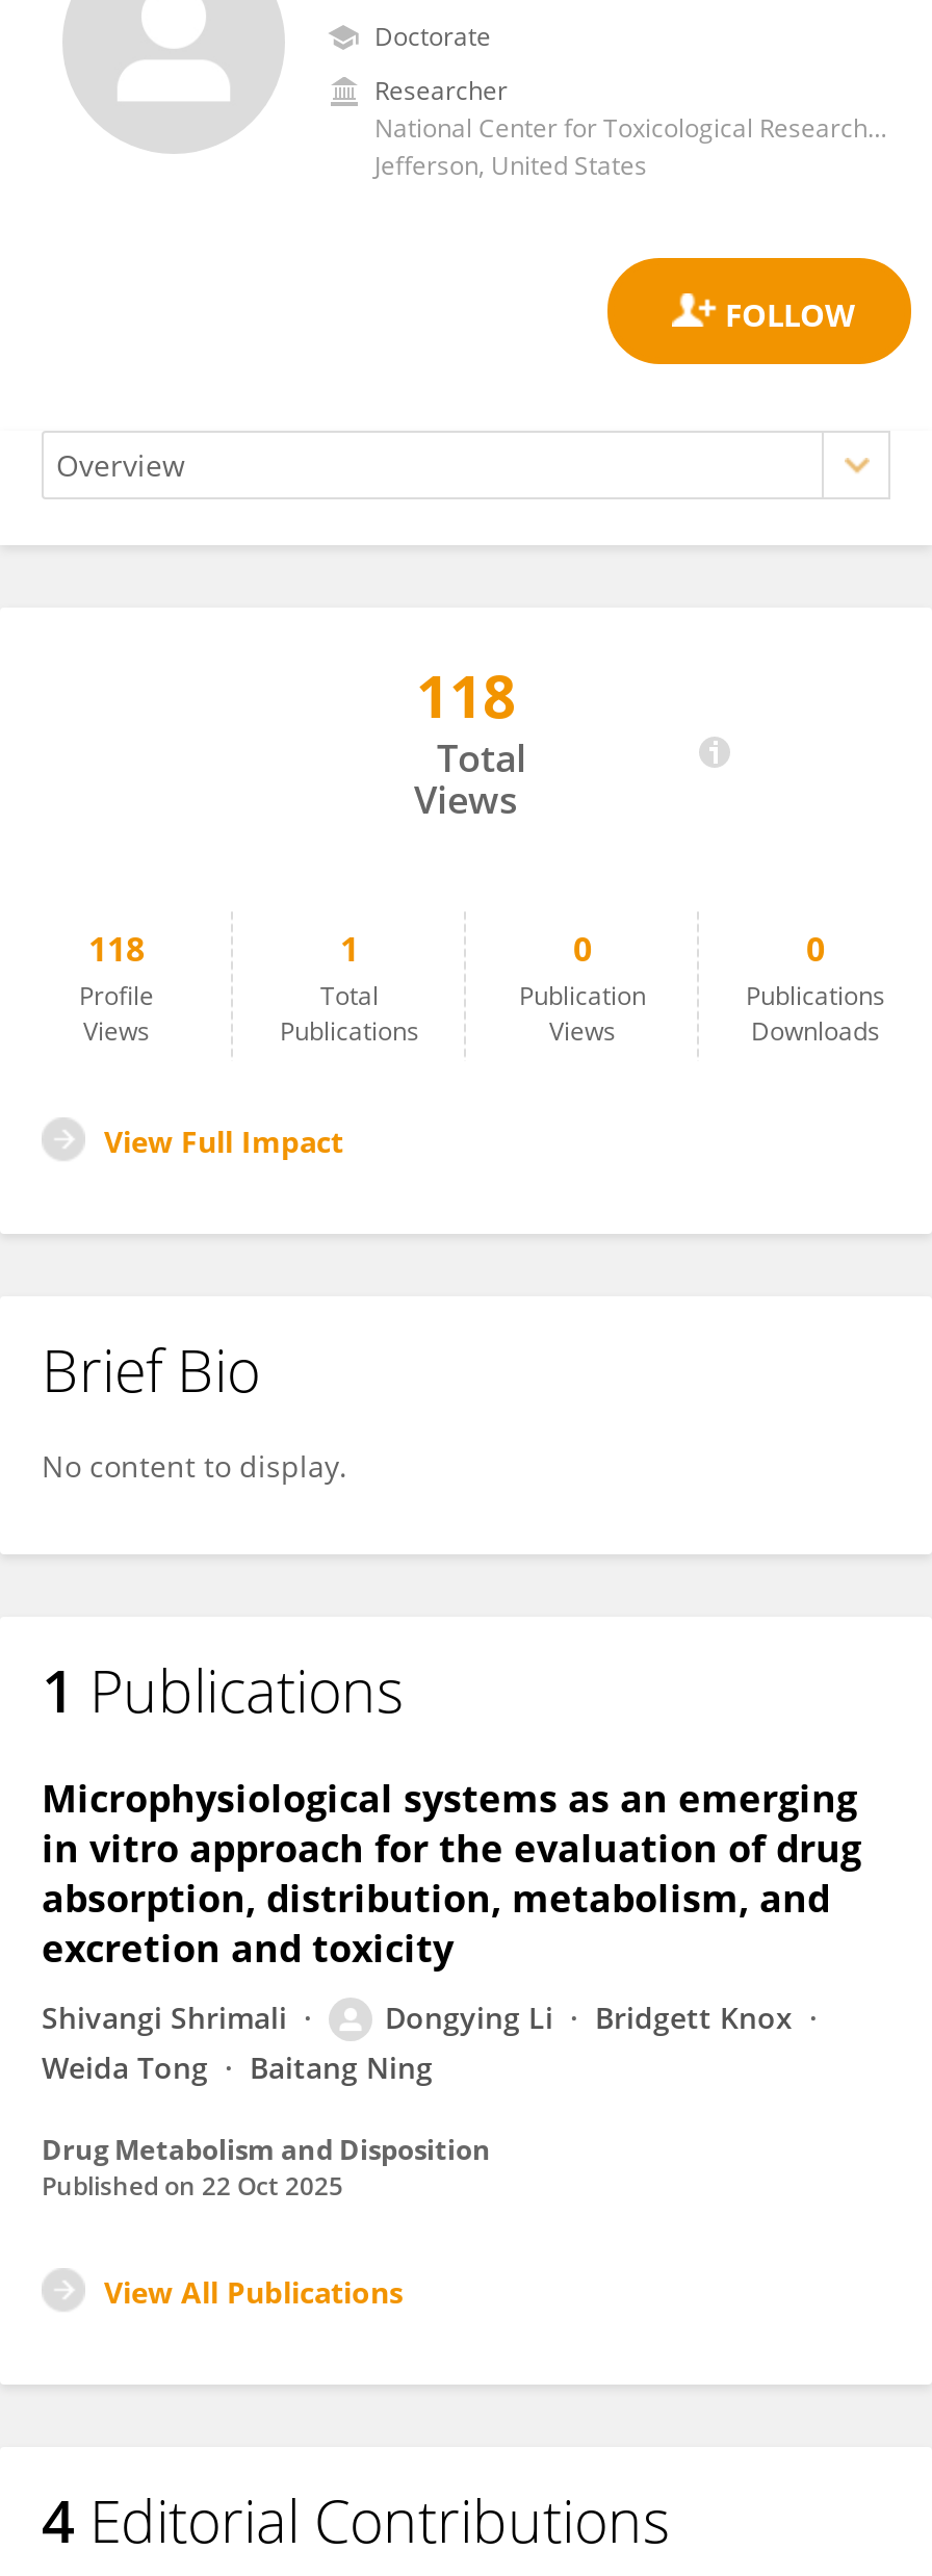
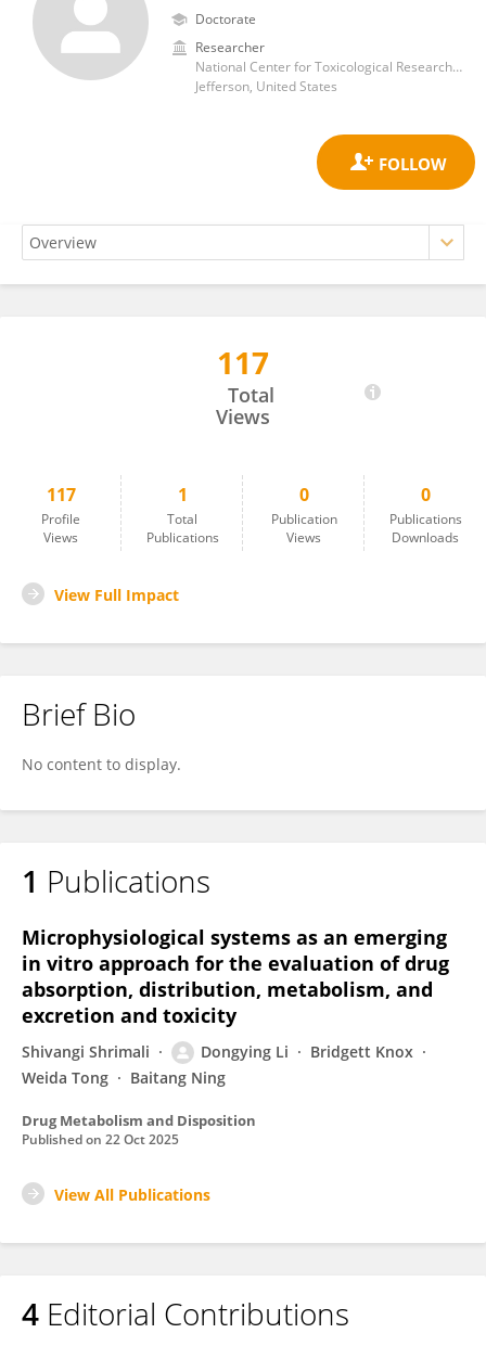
- 118
+ 117

- 118
+ 117
